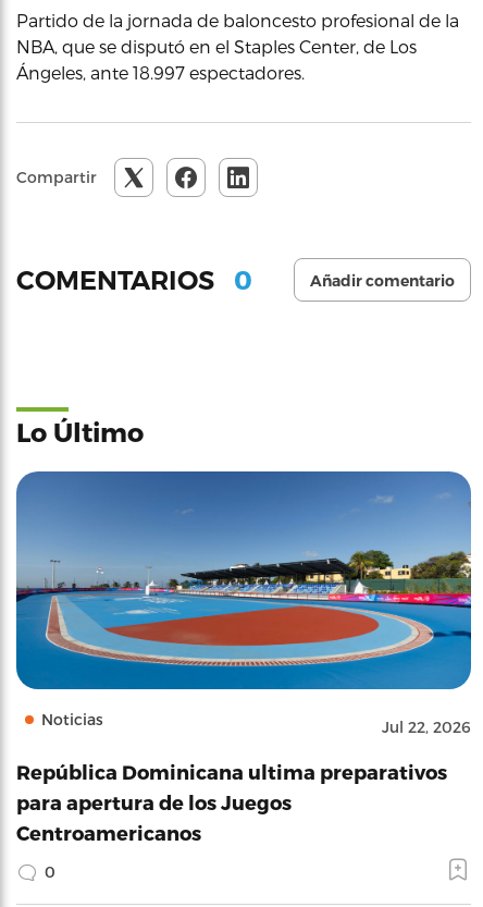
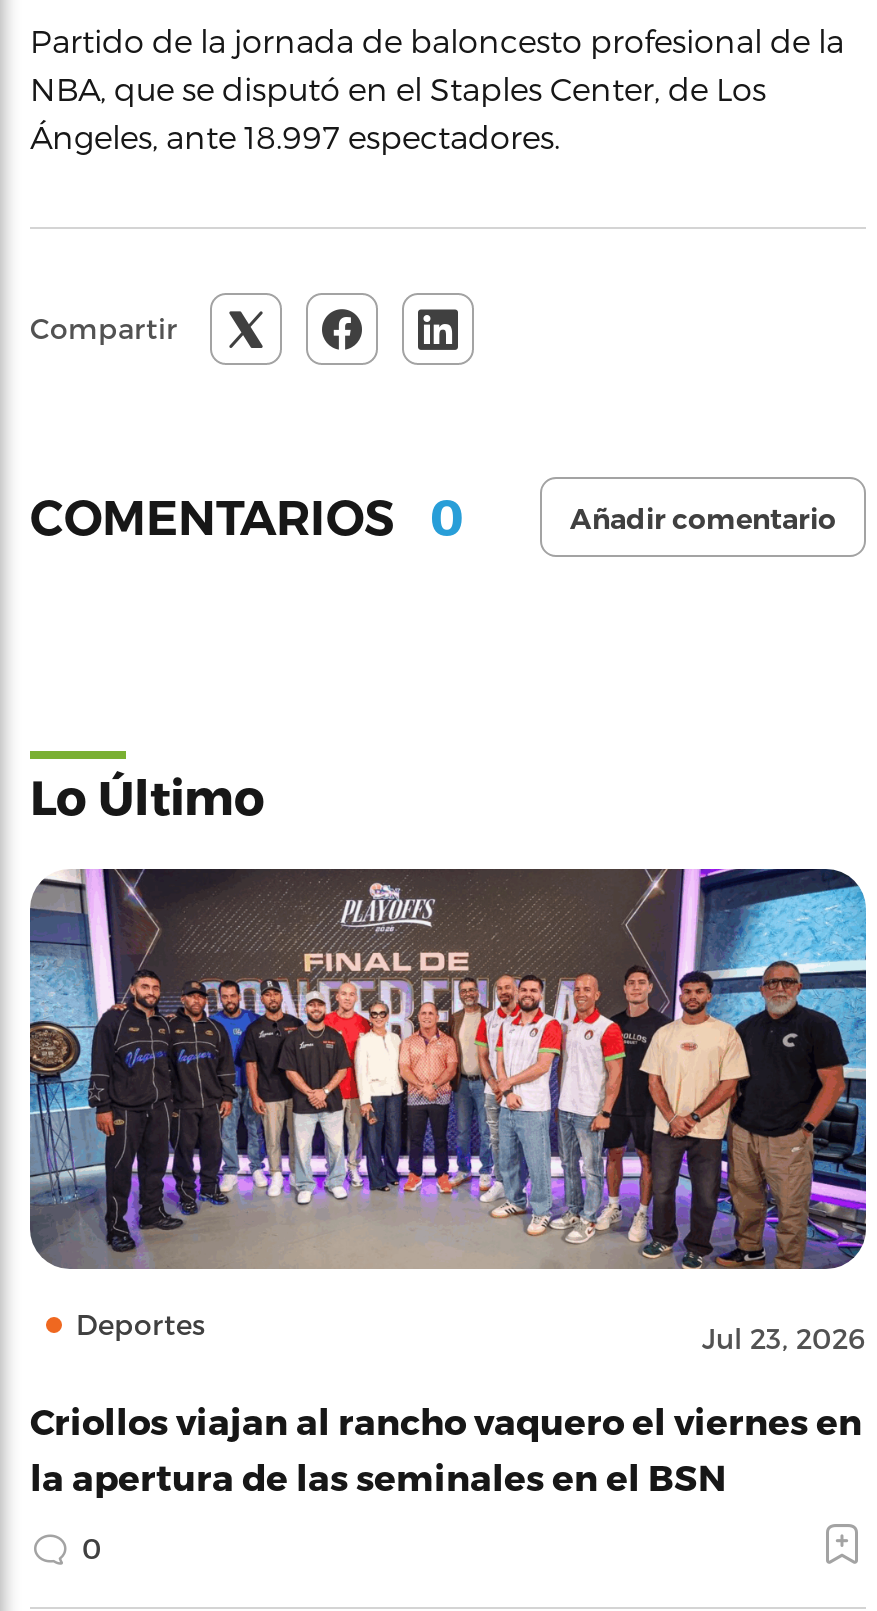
- [image]
- Noticias
- Jul 22, 2026
+ [image]
+ Deportes
+ Jul 23, 2026

- República Dominicana ultima preparativos
- para apertura de los Juegos
- Centroamericanos
+ Criollos viajan al rancho vaquero el viernes en
+ la apertura de las seminales en el BSN
